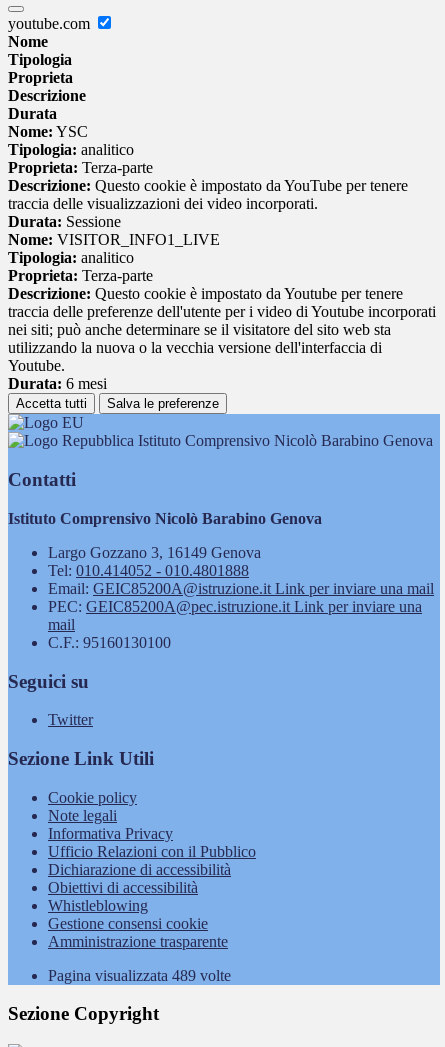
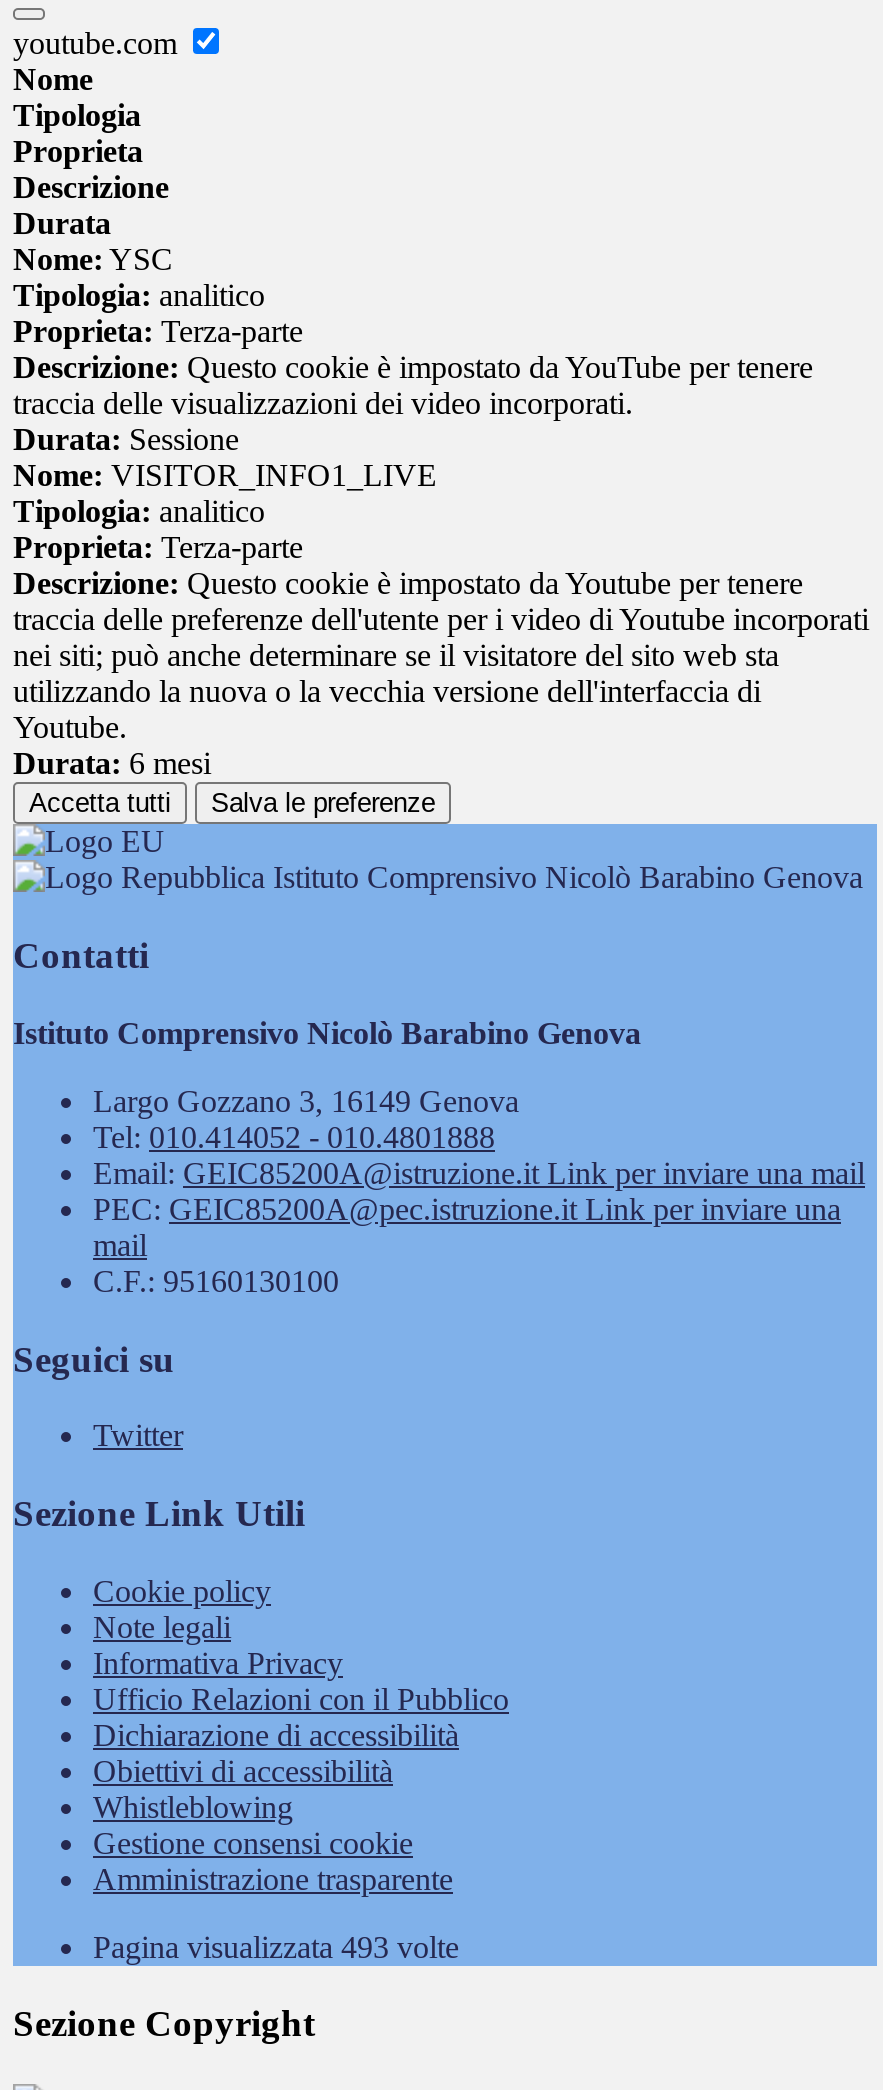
- Pagina visualizzata 489 volte
+ Pagina visualizzata 493 volte
